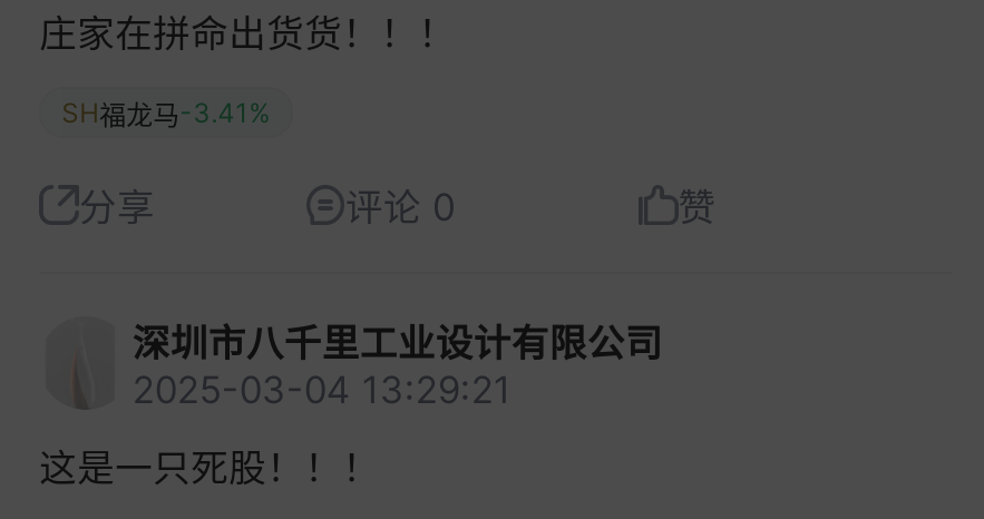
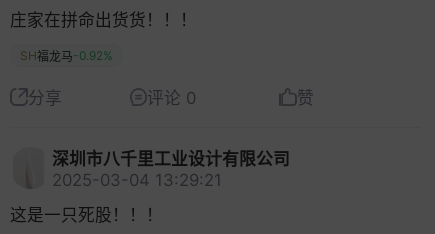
- SH福龙马-3.41%
+ SH福龙马-0.92%
